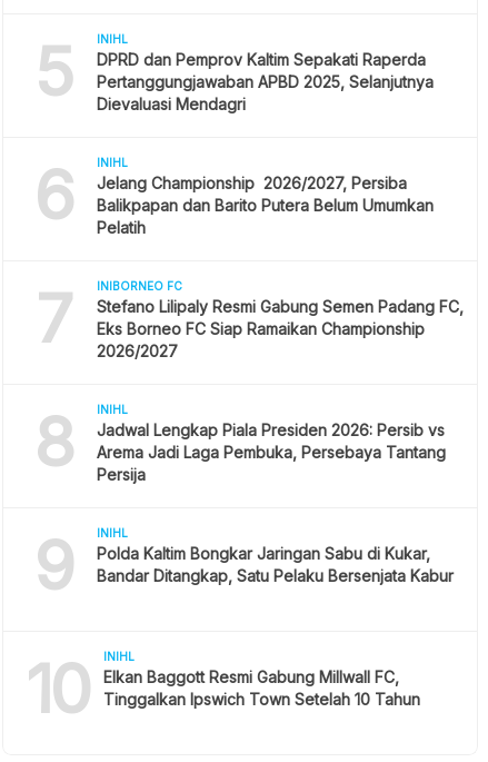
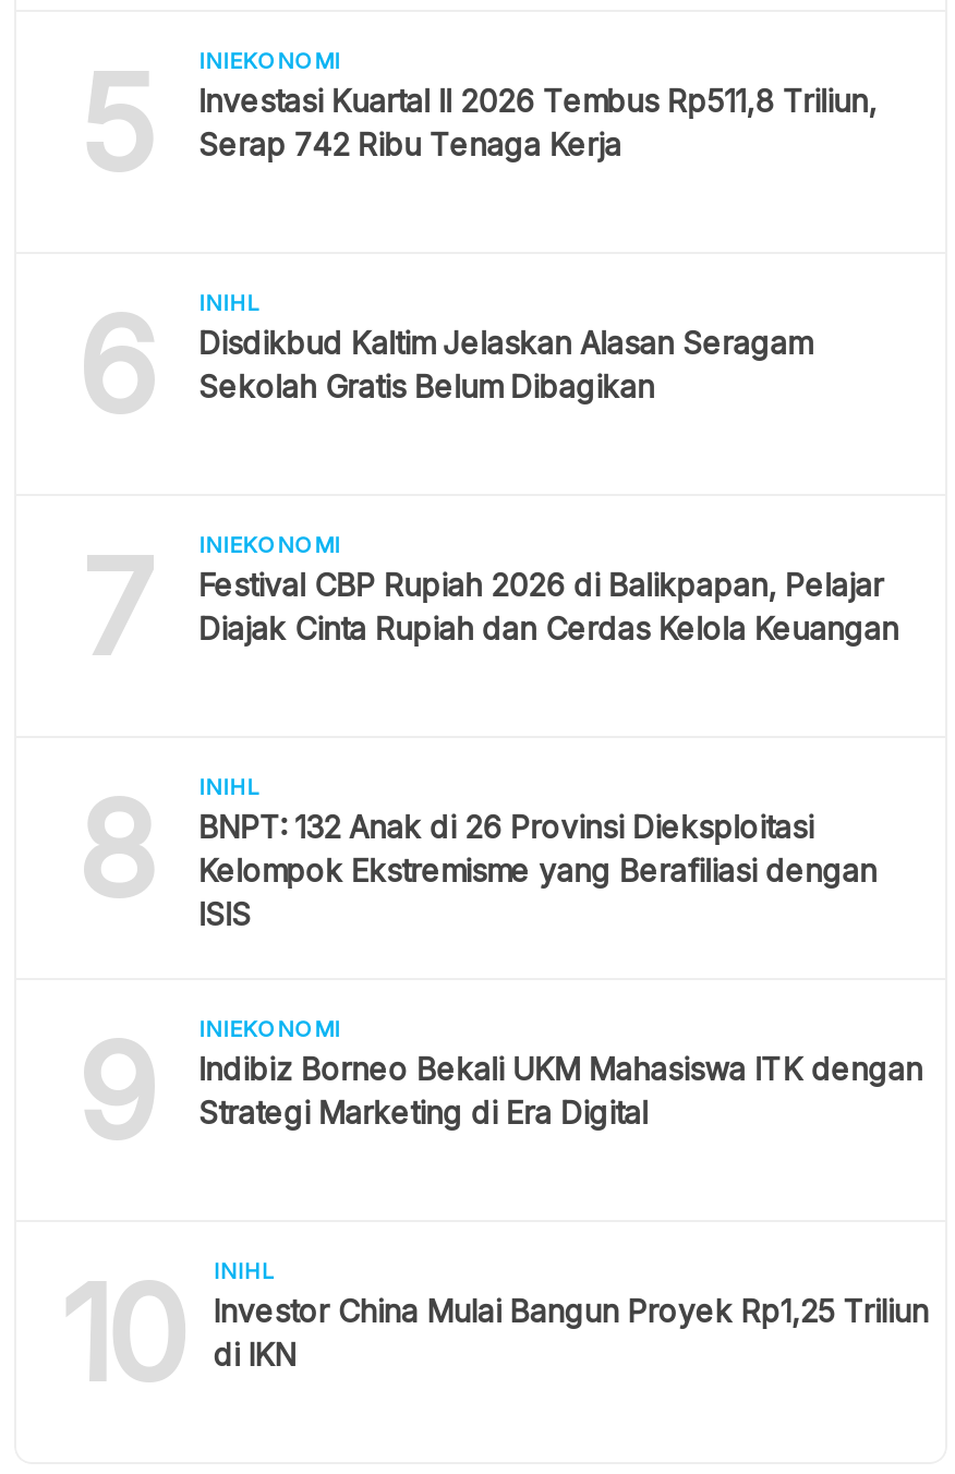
- INIHL
- DPRD dan Pemprov Kaltim Sepakati Raperda
- Pertanggungjawaban APBD 2025, Selanjutnya
- Dievaluasi Mendagri
+ INIEKONOMI
+ Investasi Kuartal II 2026 Tembus Rp511,8 Triliun,
+ Serap 742 Ribu Tenaga Kerja

- Jelang Championship 2026/2027, Persiba
- Balikpapan dan Barito Putera Belum Umumkan
- Pelatih
+ Disdikbud Kaltim Jelaskan Alasan Seragam
+ Sekolah Gratis Belum Dibagikan

- INIBORNEO FC
- Stefano Lilipaly Resmi Gabung Semen Padang FC,
- Eks Borneo FC Siap Ramaikan Championship
- 2026/2027
+ INIEKONOMI
+ Festival CBP Rupiah 2026 di Balikpapan, Pelajar
+ Diajak Cinta Rupiah dan Cerdas Kelola Keuangan

- Jadwal Lengkap Piala Presiden 2026: Persib vs
- Arema Jadi Laga Pembuka, Persebaya Tantang
- Persija
+ BNPT: 132 Anak di 26 Provinsi Dieksploitasi
+ Kelompok Ekstremisme yang Berafiliasi dengan
+ ISIS

- INIHL
- Polda Kaltim Bongkar Jaringan Sabu di Kukar,
- Bandar Ditangkap, Satu Pelaku Bersenjata Kabur
+ INIEKONOMI
+ Indibiz Borneo Bekali UKM Mahasiswa ITK dengan
+ Strategi Marketing di Era Digital

- Elkan Baggott Resmi Gabung Millwall FC,
- Tinggalkan Ipswich Town Setelah 10 Tahun
+ Investor China Mulai Bangun Proyek Rp1,25 Triliun
+ di IKN
